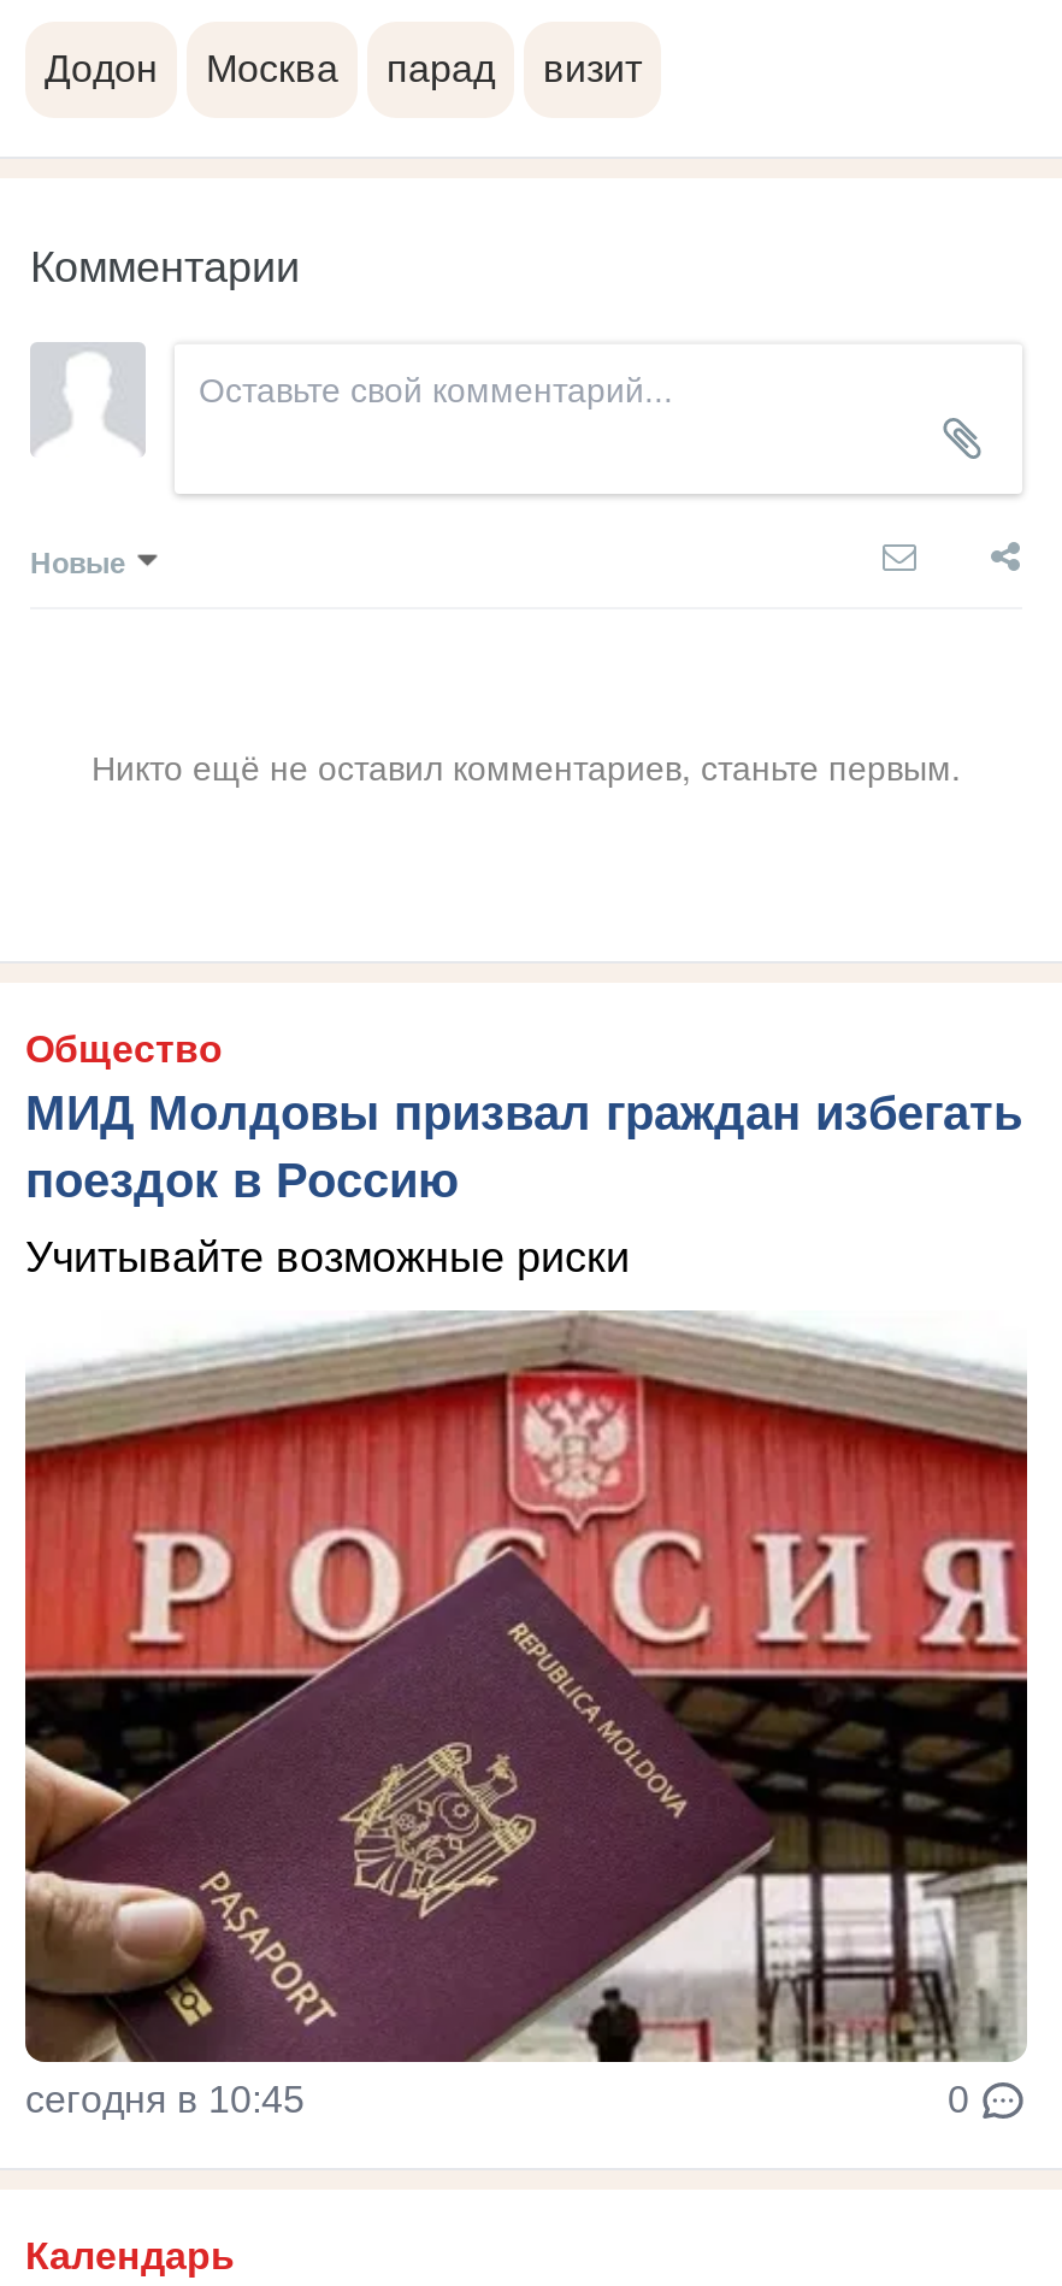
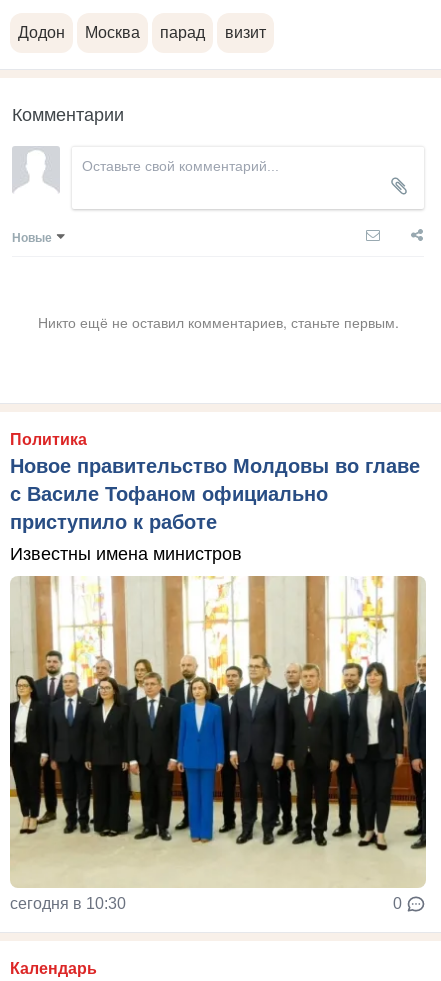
- Общество
- МИД Молдовы призвал граждан избегать
- поездок в Россию
+ Политика
+ Новое правительство Молдовы во главе
+ с Василе Тофаном официально
+ приступило к работе

- Учитывайте возможные риски
+ Известны имена министров

- [image]
- сегодня в 10:45
+ [image]
+ сегодня в 10:30
